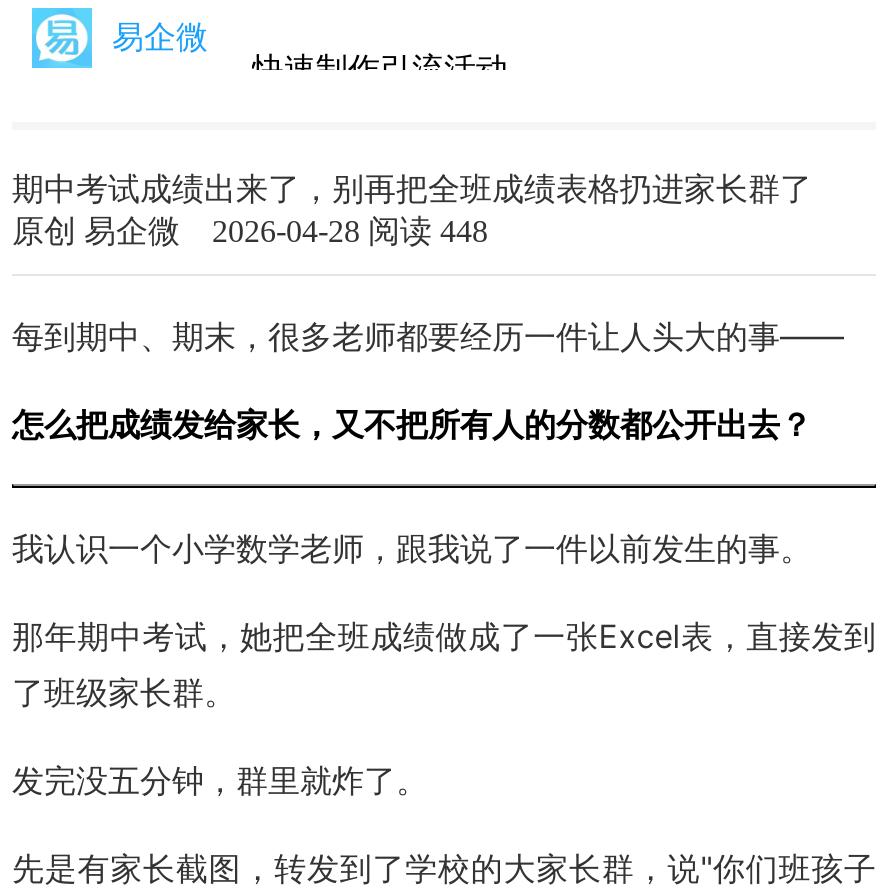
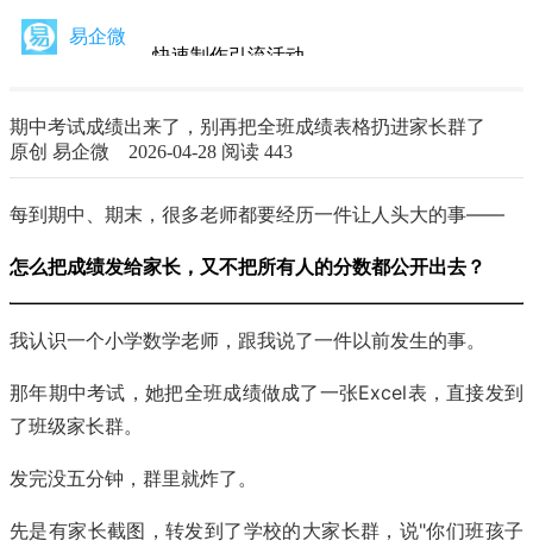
- 原创 易企微 2026-04-28 阅读 448
+ 原创 易企微 2026-04-28 阅读 443
